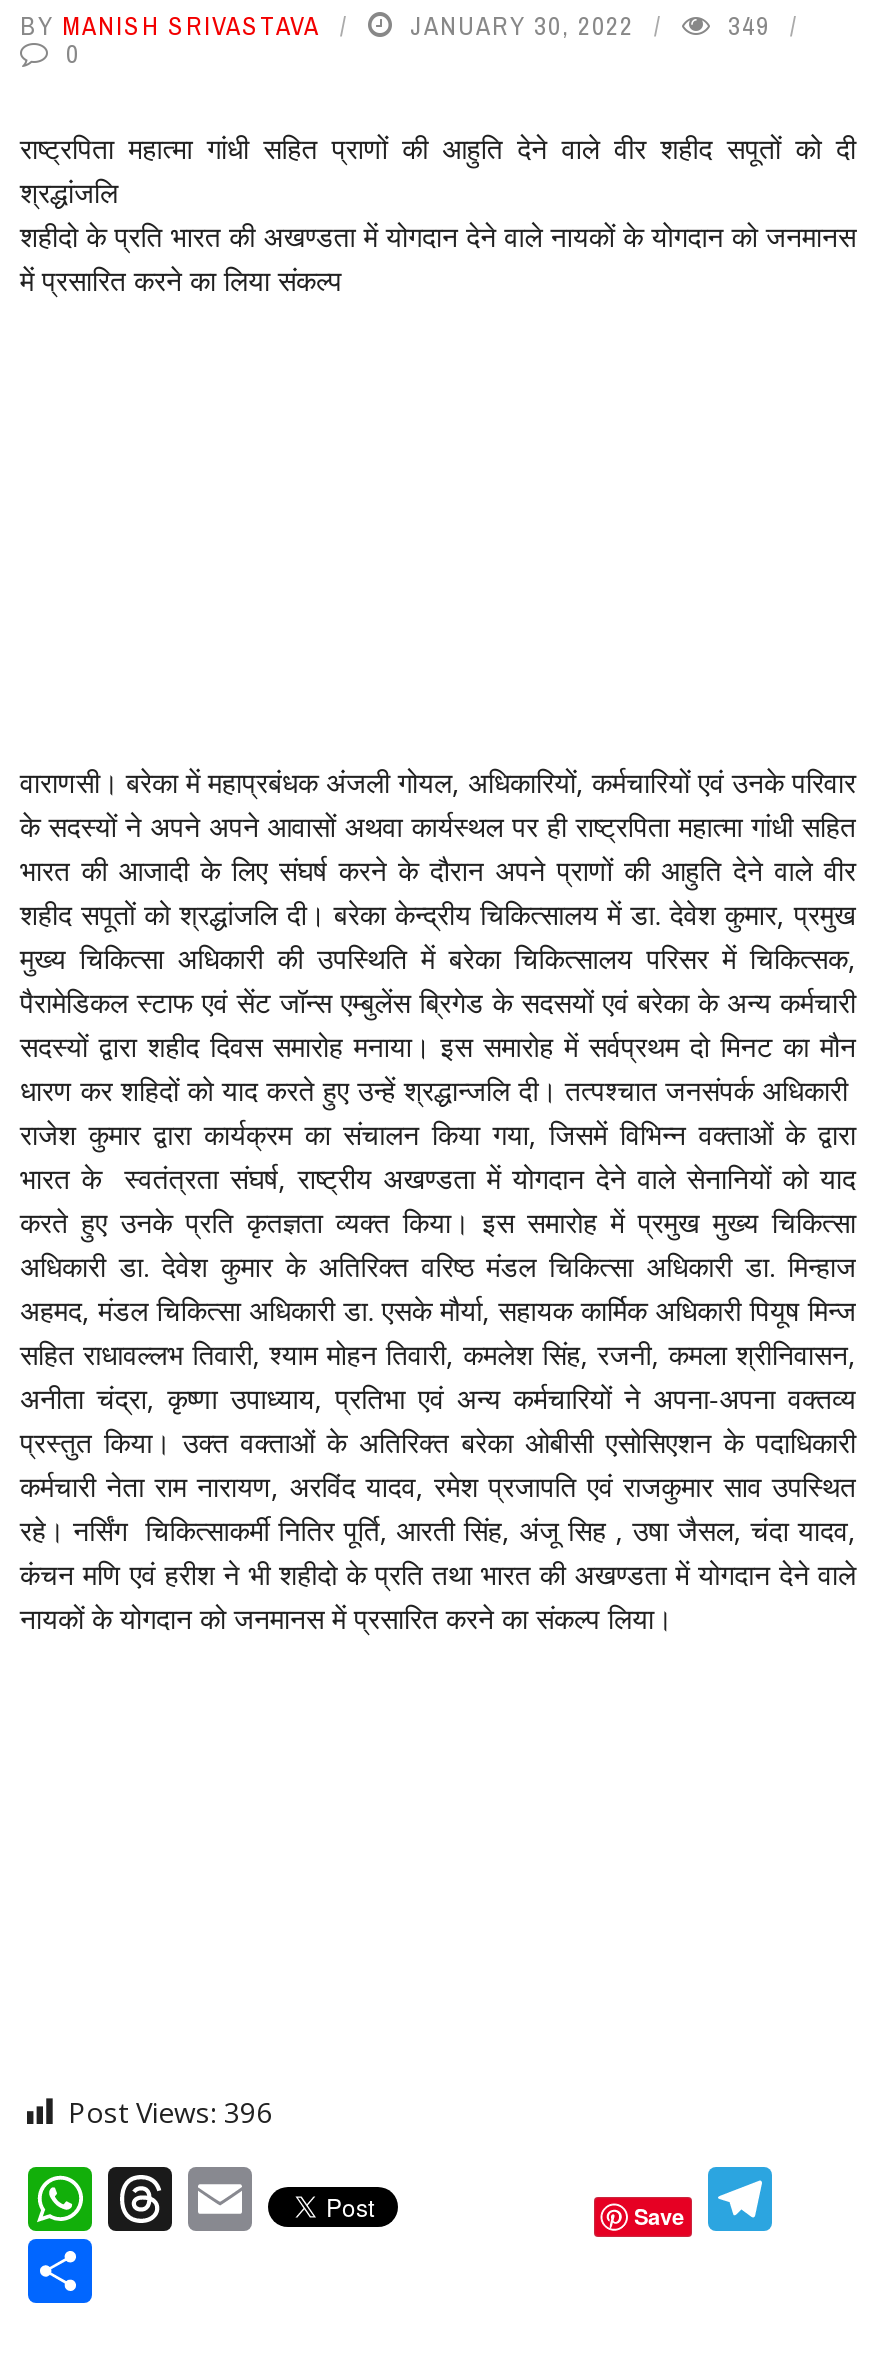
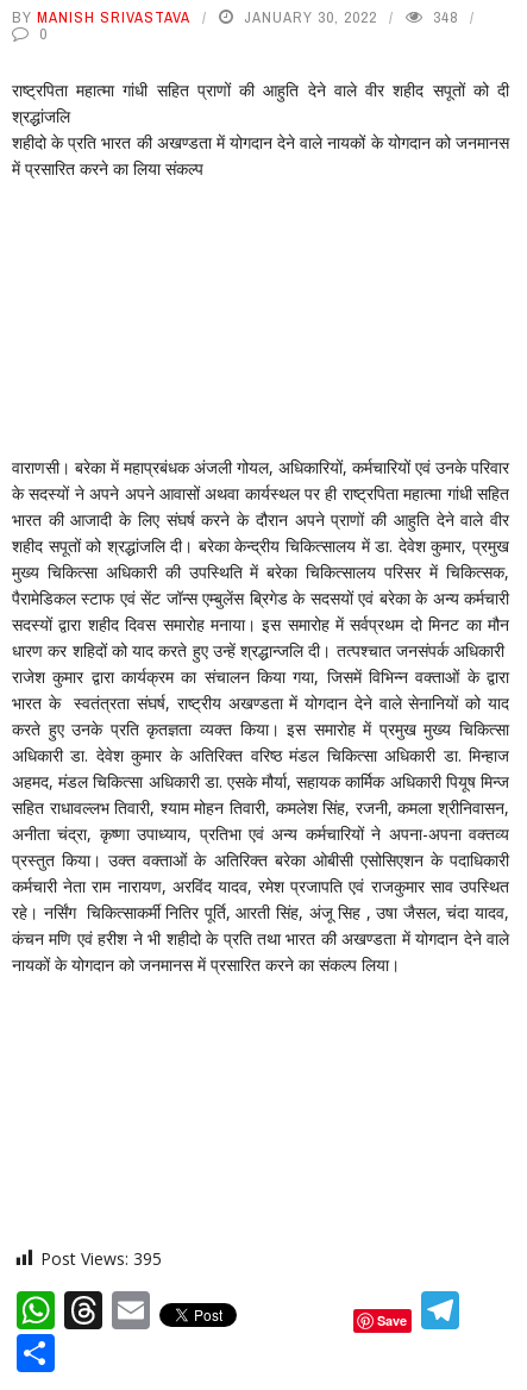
- 349
+ 348

- Post Views: 396
+ Post Views: 395
